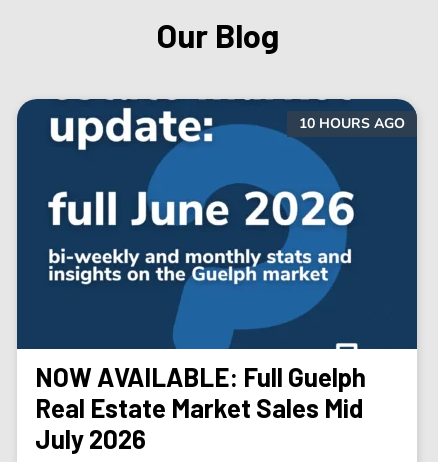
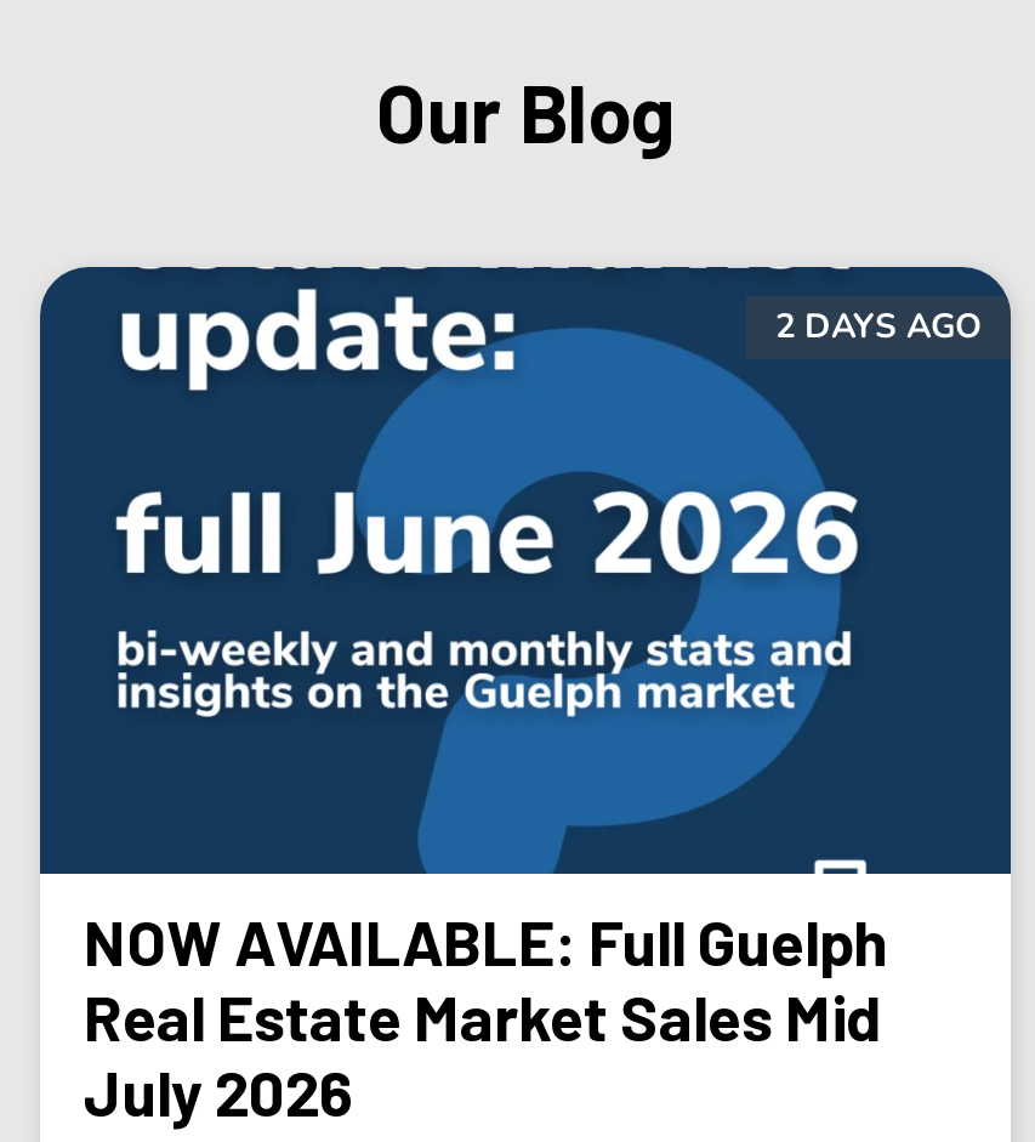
- 10 HOURS AGO
+ 2 DAYS AGO
